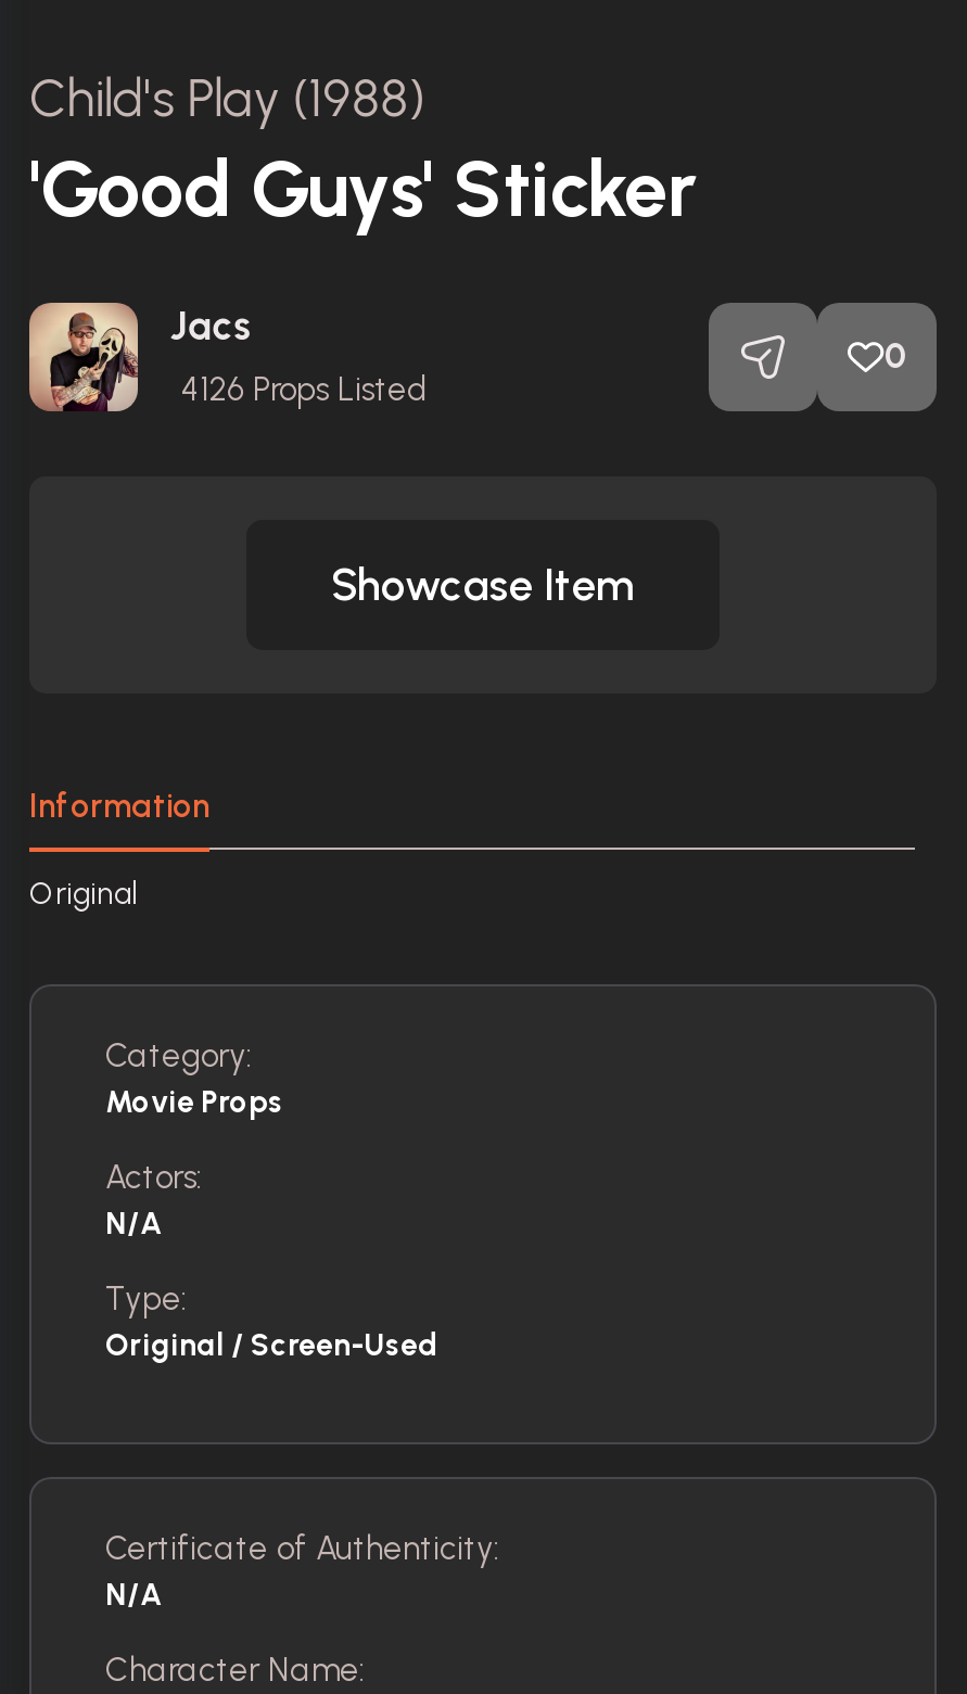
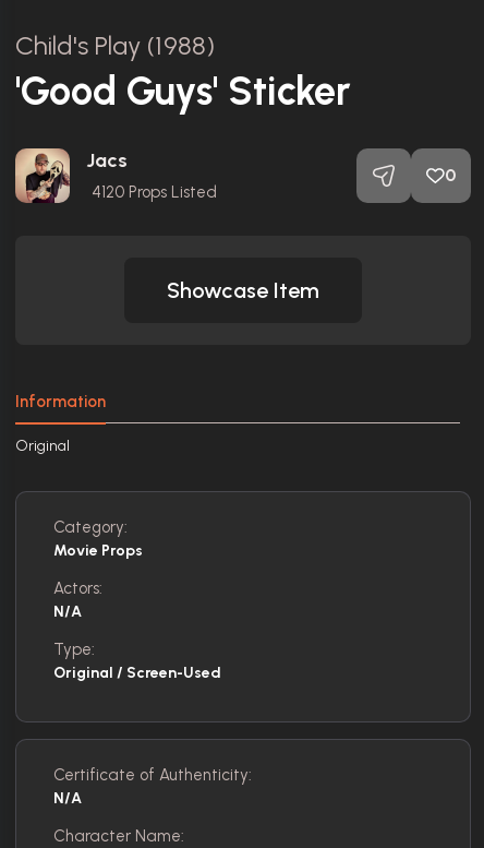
- 4126 Props Listed
+ 4120 Props Listed
